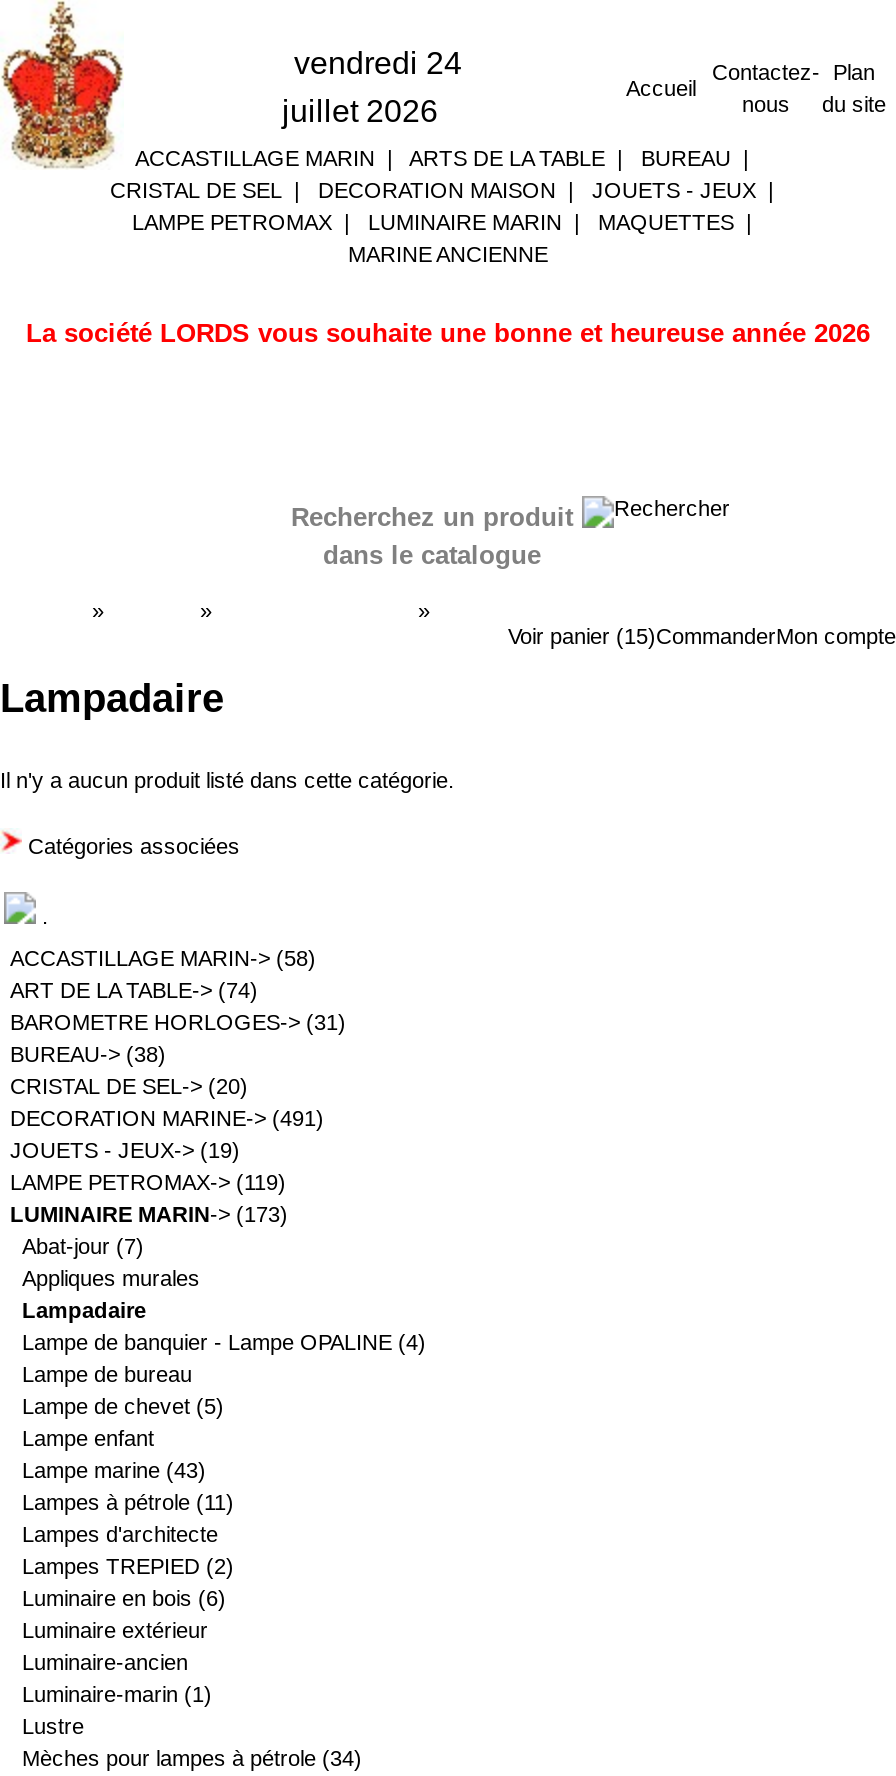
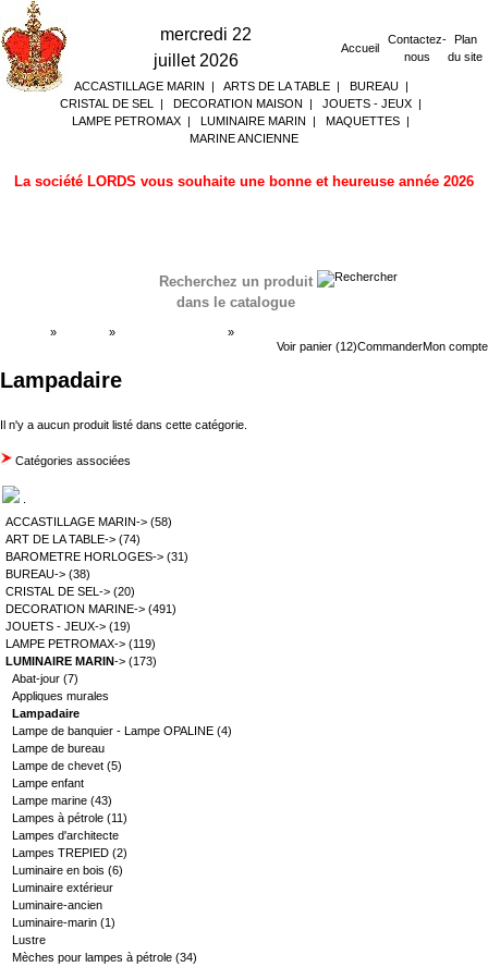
- vendredi 24
+ mercredi 22

- Voir panier (15)CommanderMon compte
+ Voir panier (12)CommanderMon compte
